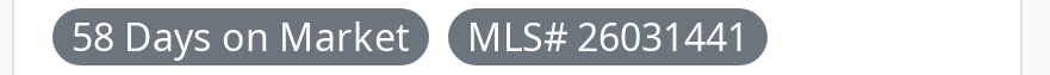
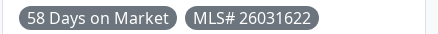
- 58 Days on Market MLS# 26031441
+ 58 Days on Market MLS# 26031622
